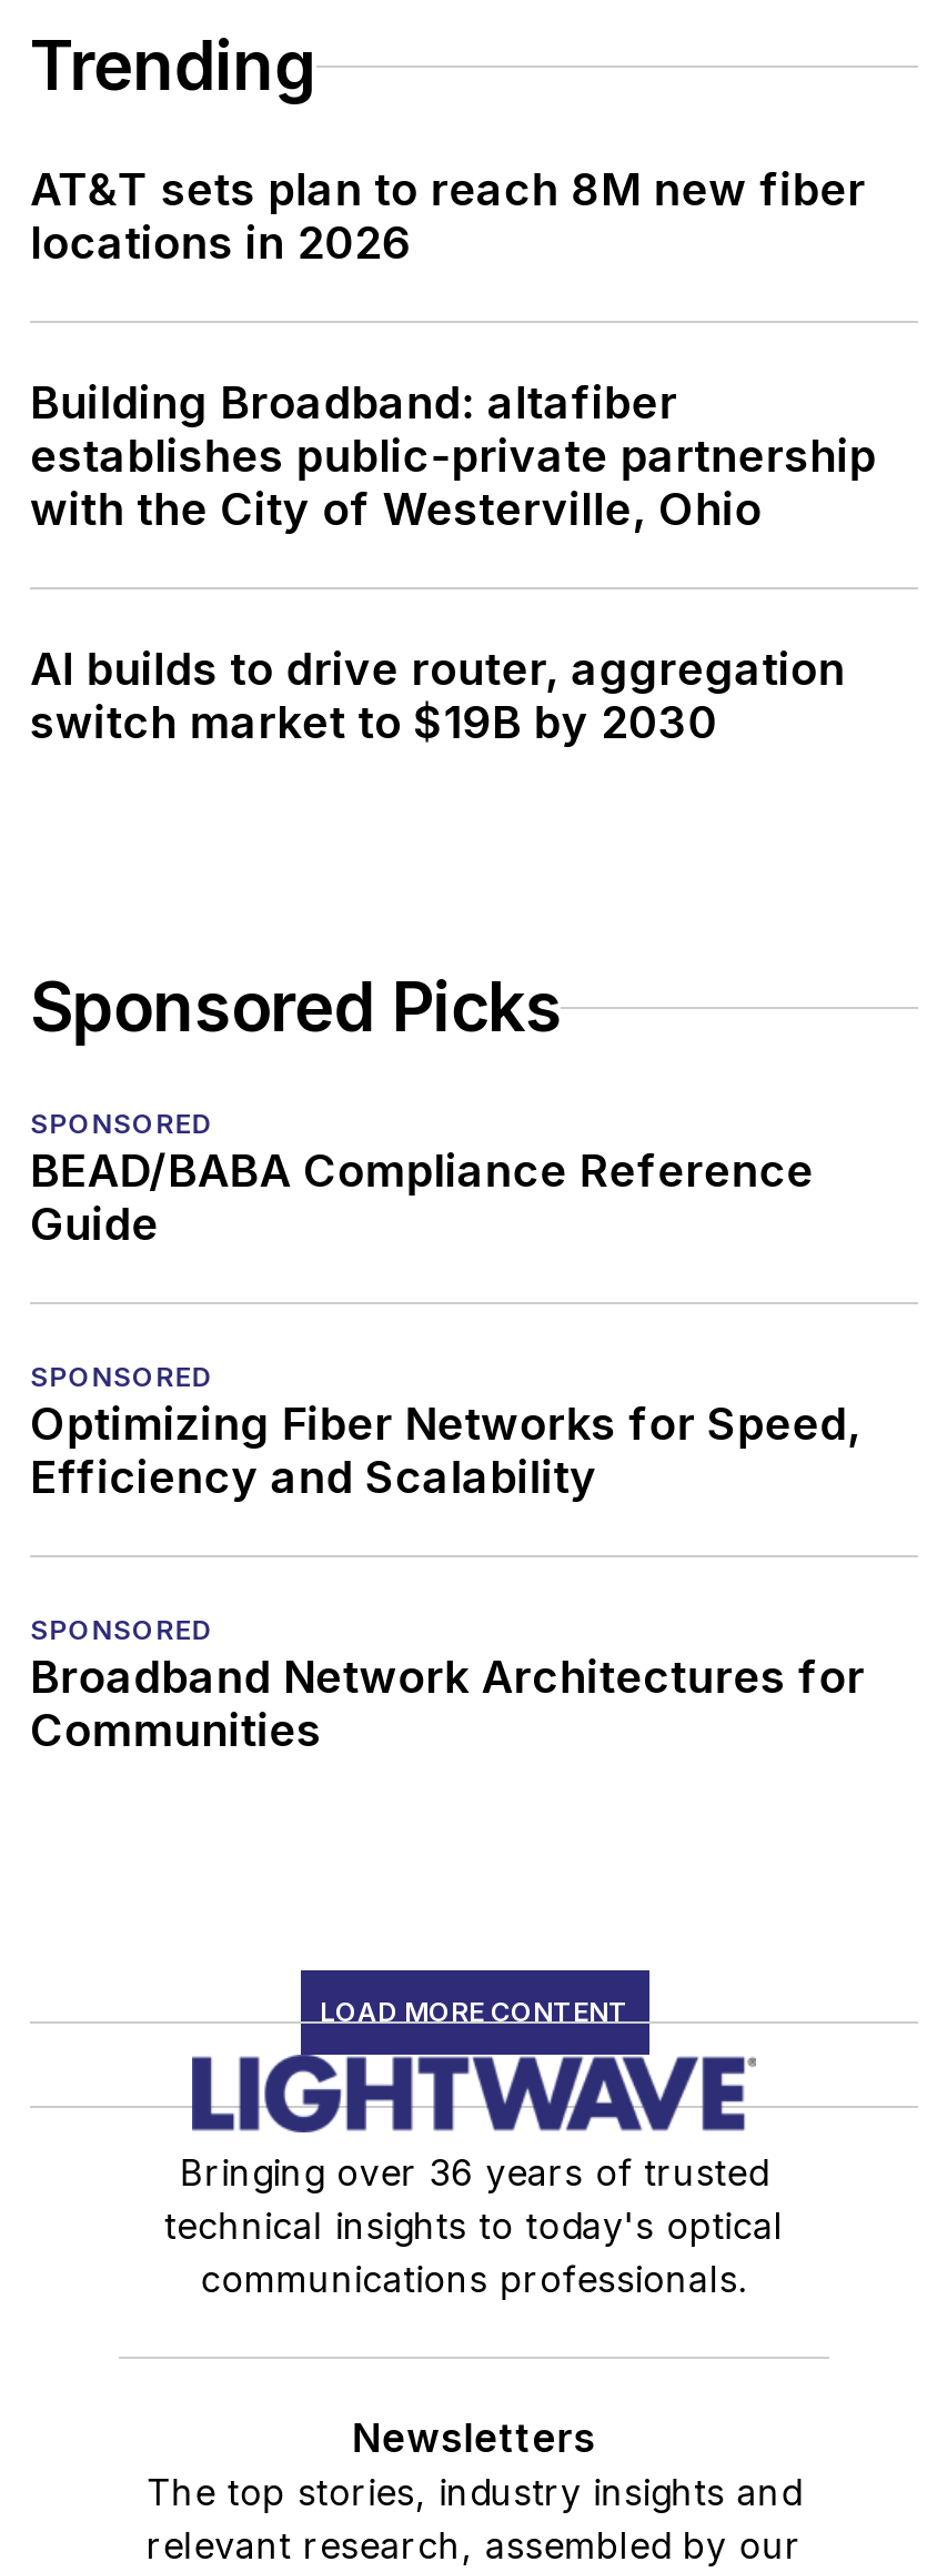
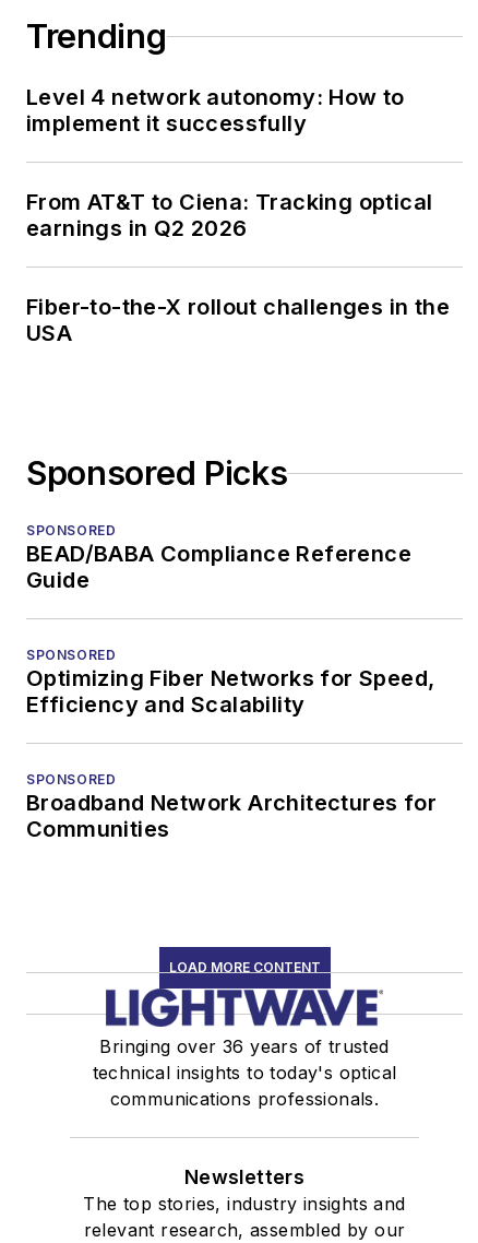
- AT&T sets plan to reach 8M new fiber
- locations in 2026
+ Level 4 network autonomy: How to
+ implement it successfully

- Building Broadband: altafiber
- establishes public-private partnership
- with the City of Westerville, Ohio
+ From AT&T to Ciena: Tracking optical
+ earnings in Q2 2026

- AI builds to drive router, aggregation
- switch market to $19B by 2030
+ Fiber-to-the-X rollout challenges in the
+ USA
